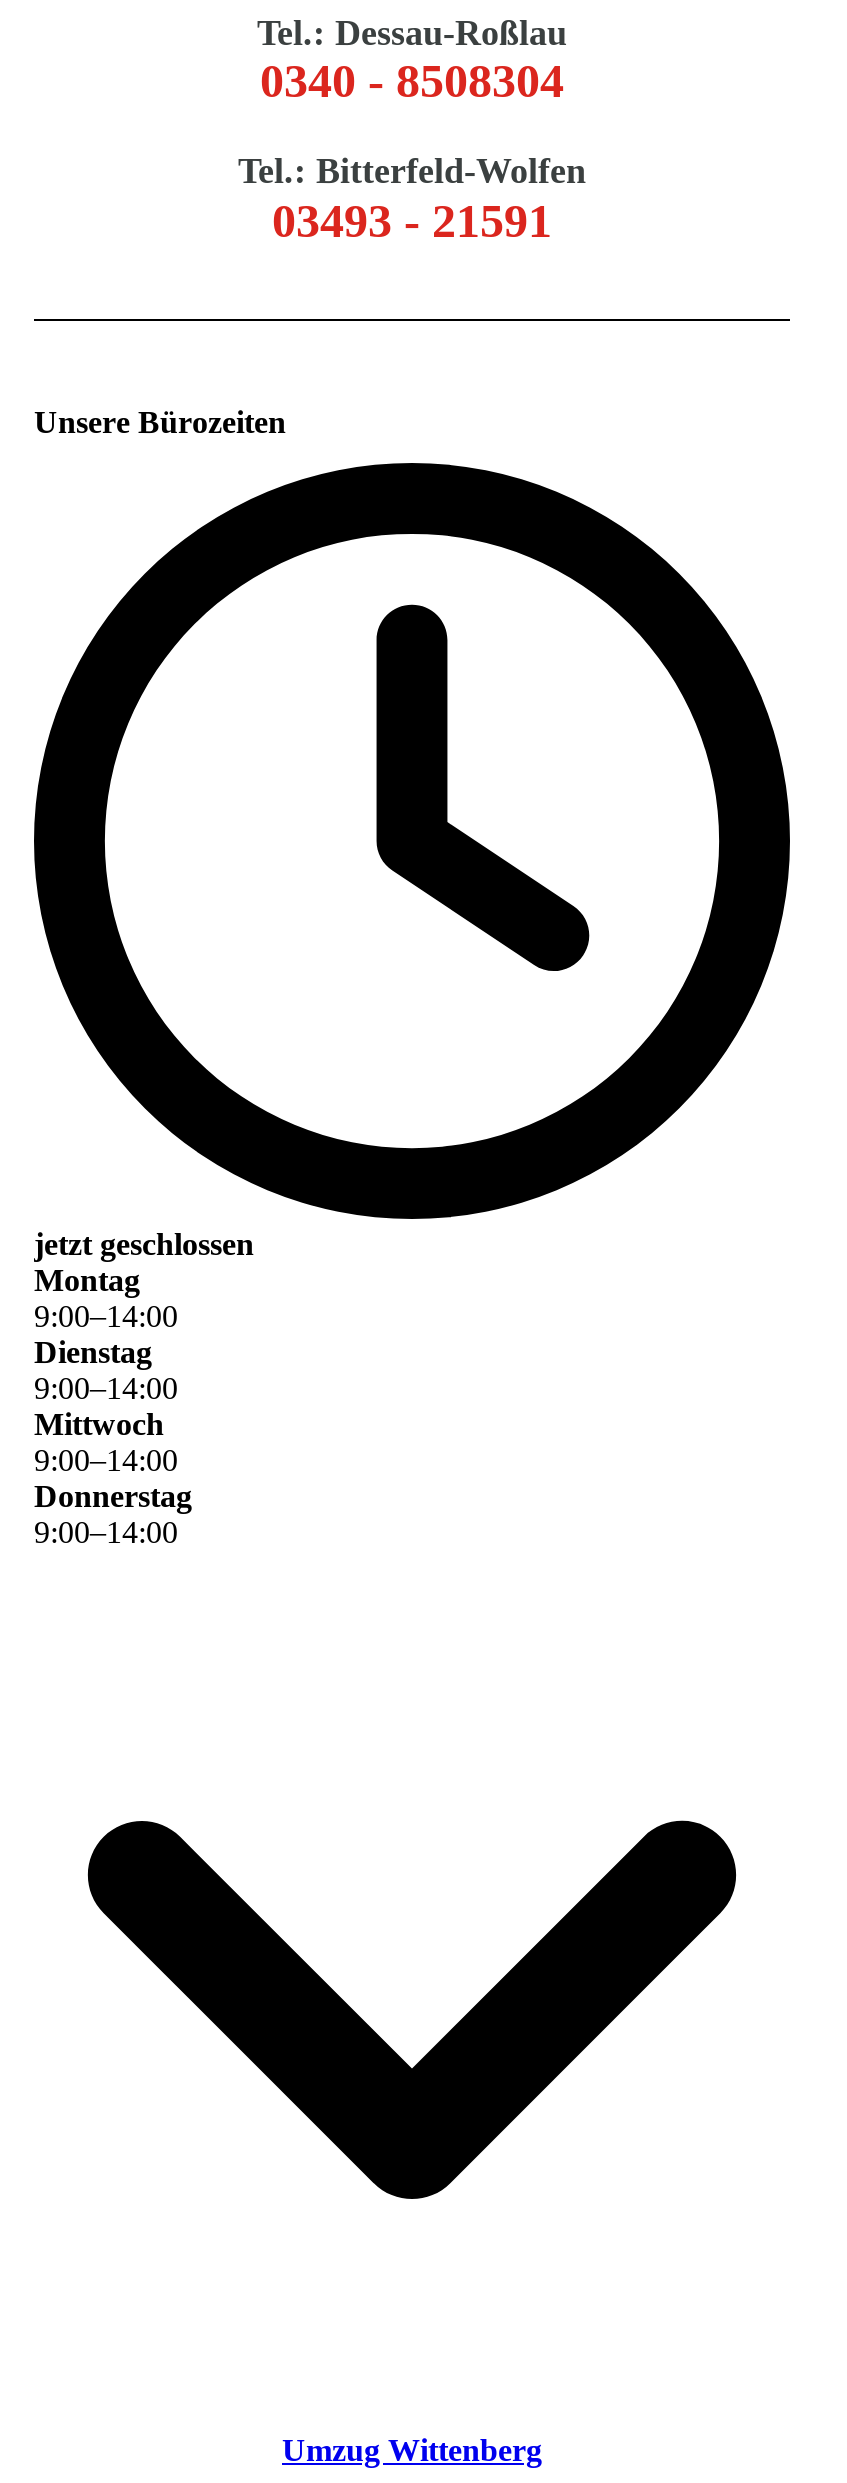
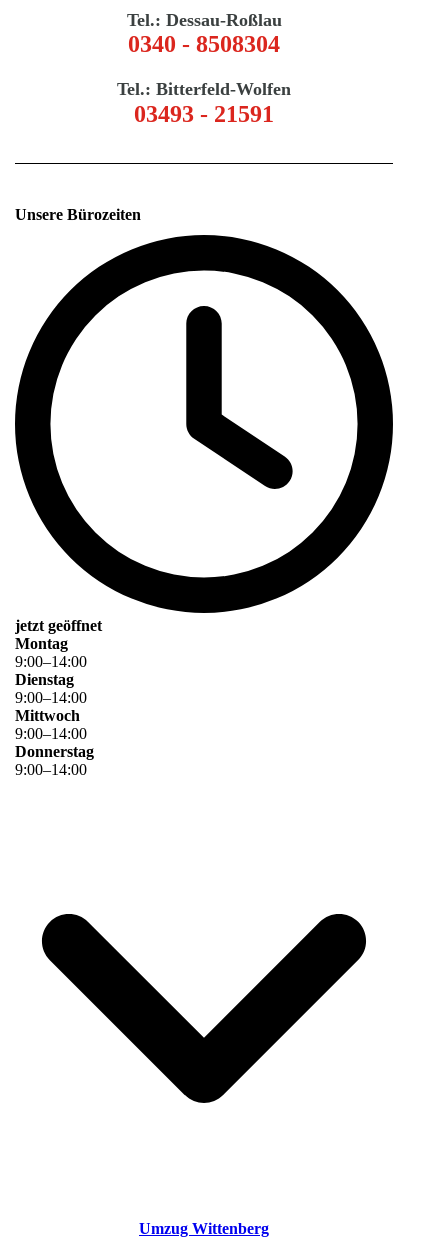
- jetzt geschlossen
+ jetzt geöffnet
